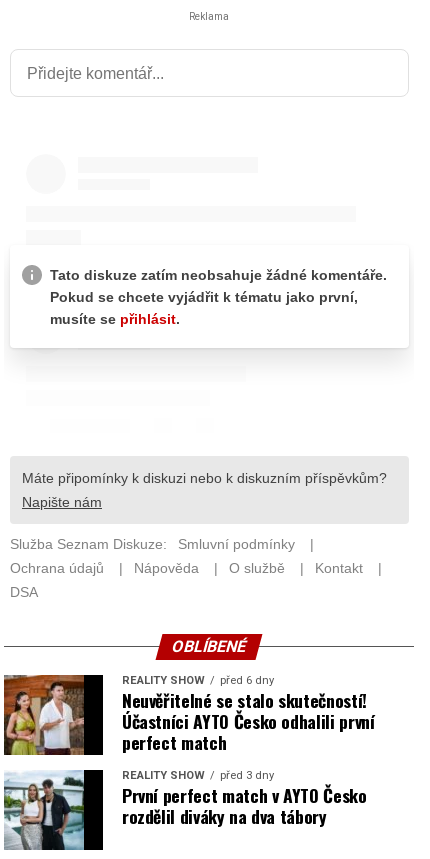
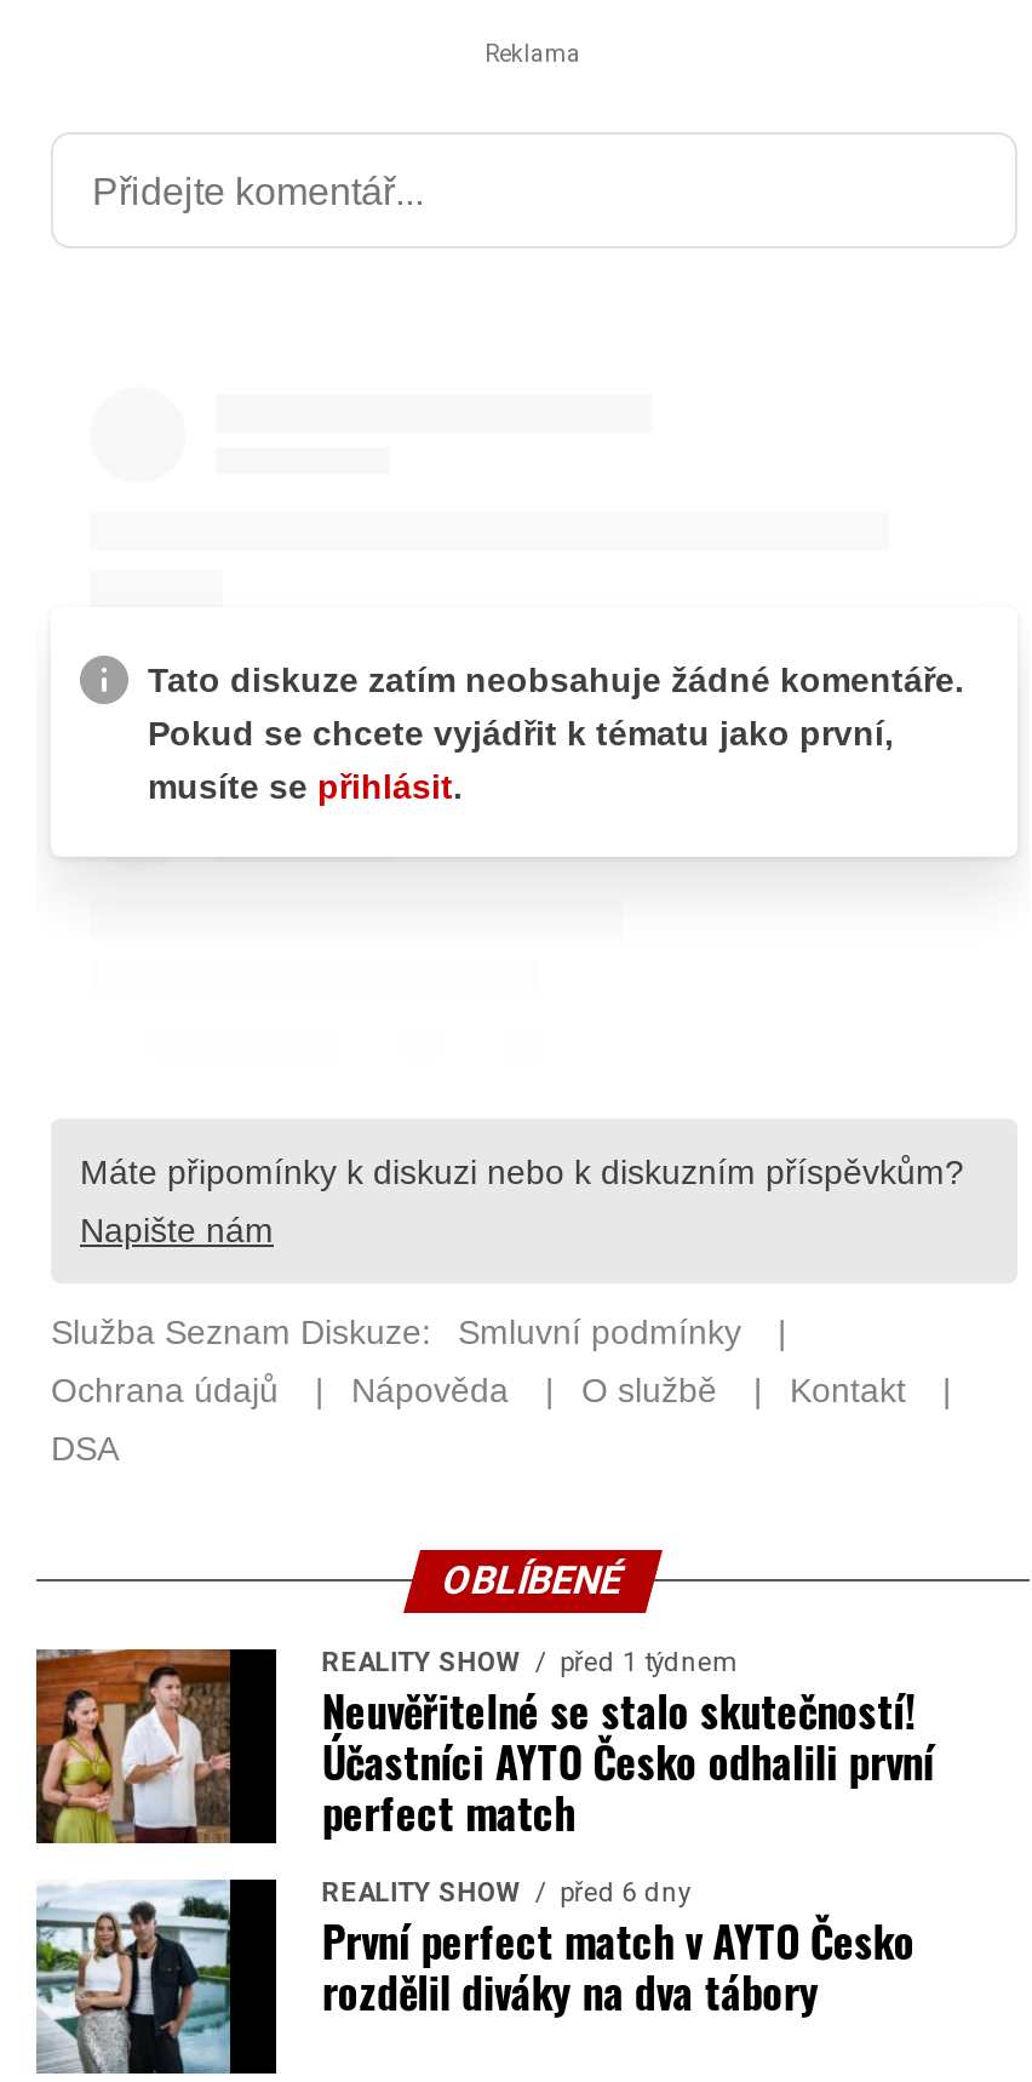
- REALITY SHOW před 6 dny
+ REALITY SHOW před 1 týdnem

- REALITY SHOW před 3 dny
+ REALITY SHOW před 6 dny
